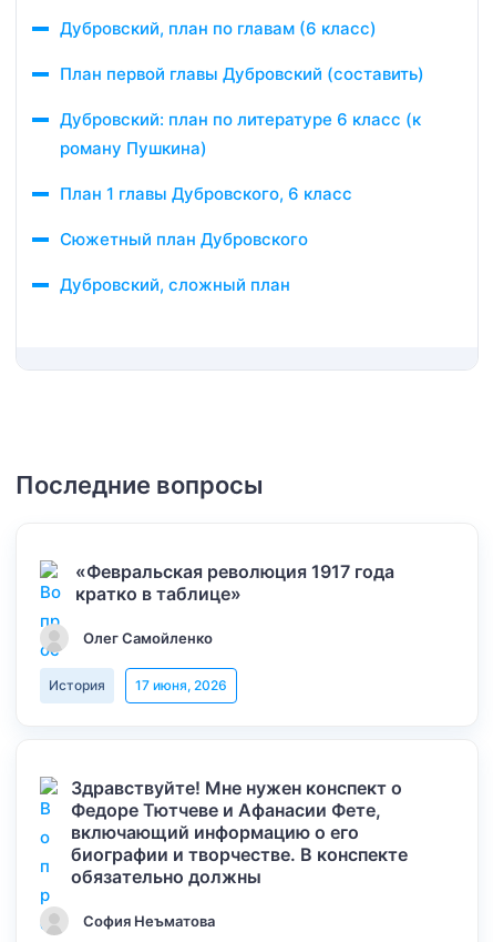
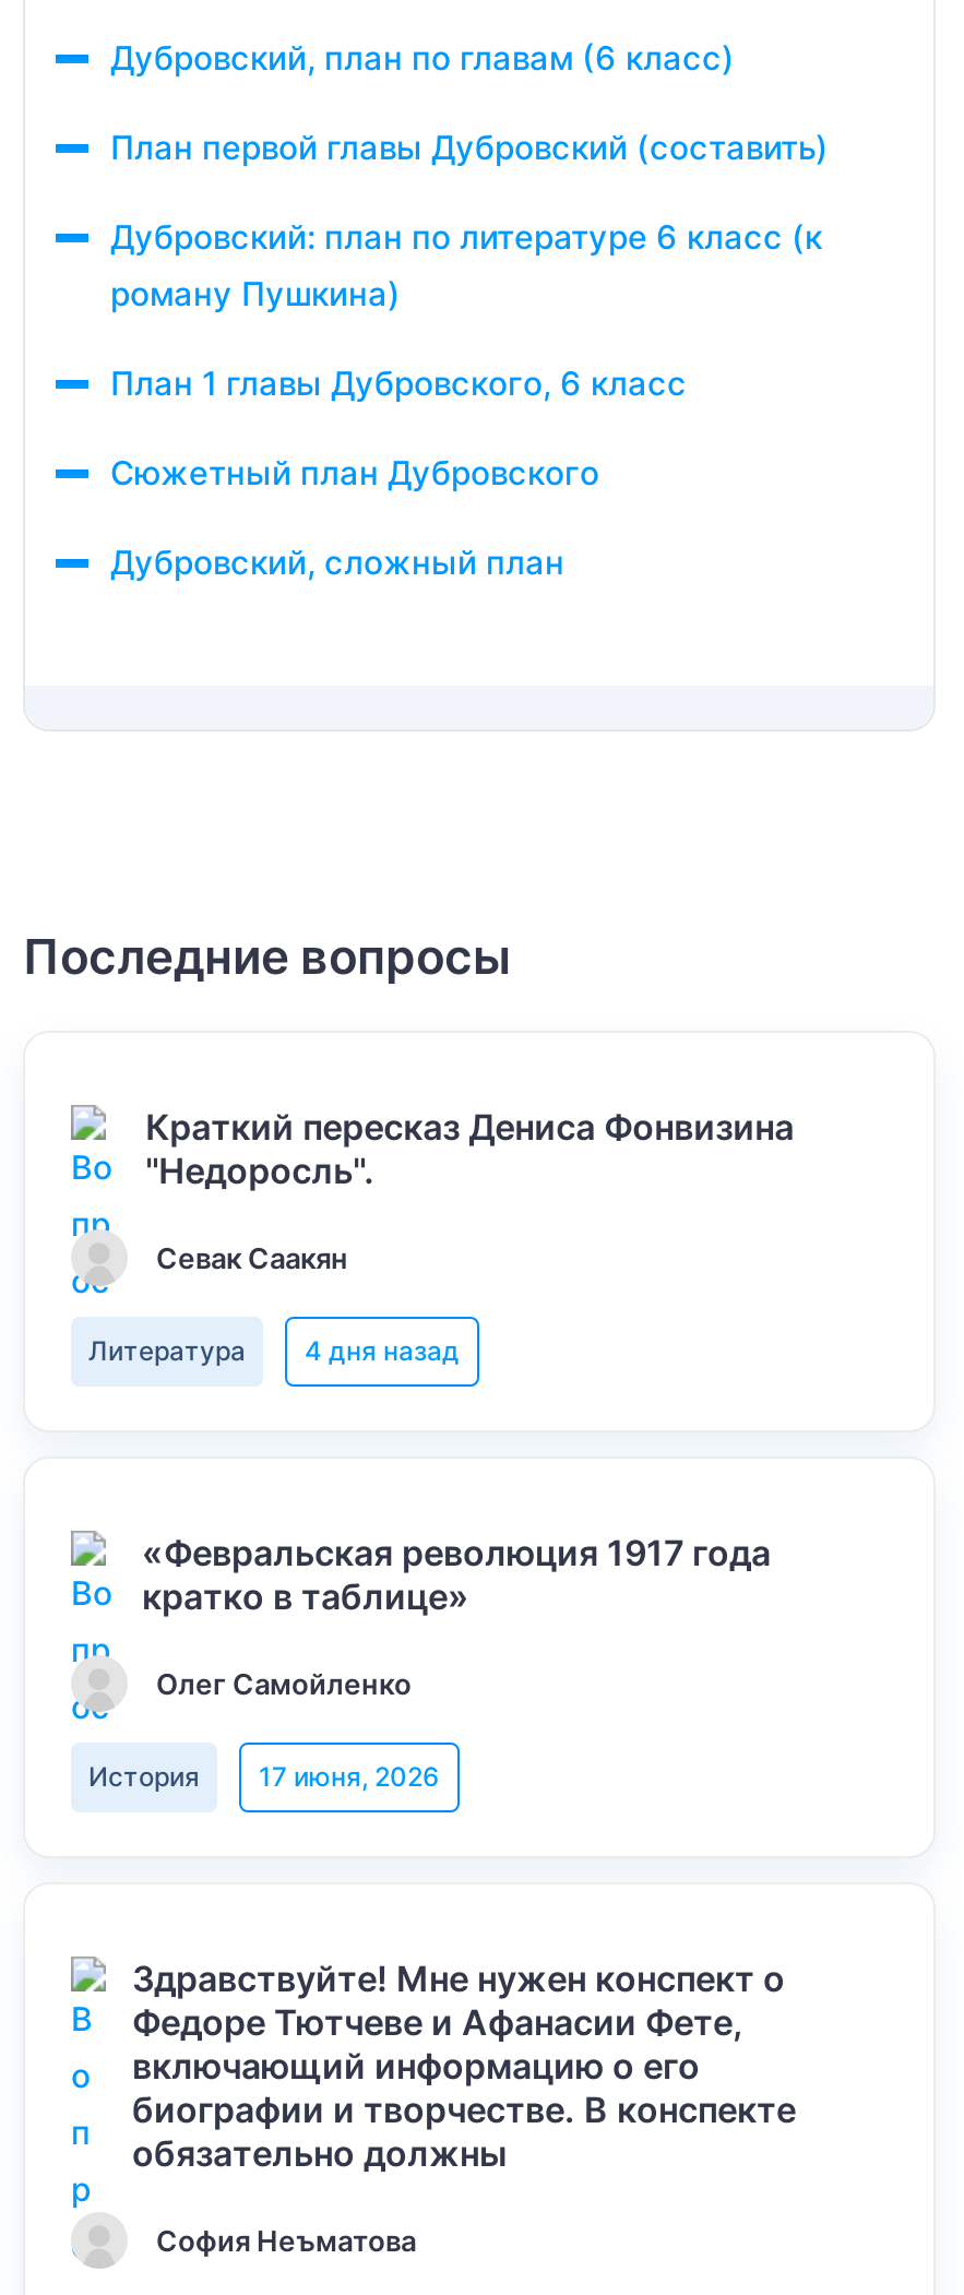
+ Краткий пересказ Дениса Фонвизина
+ "Недоросль".
+ Севак Саакян
+ Литература
+ 4 дня назад
